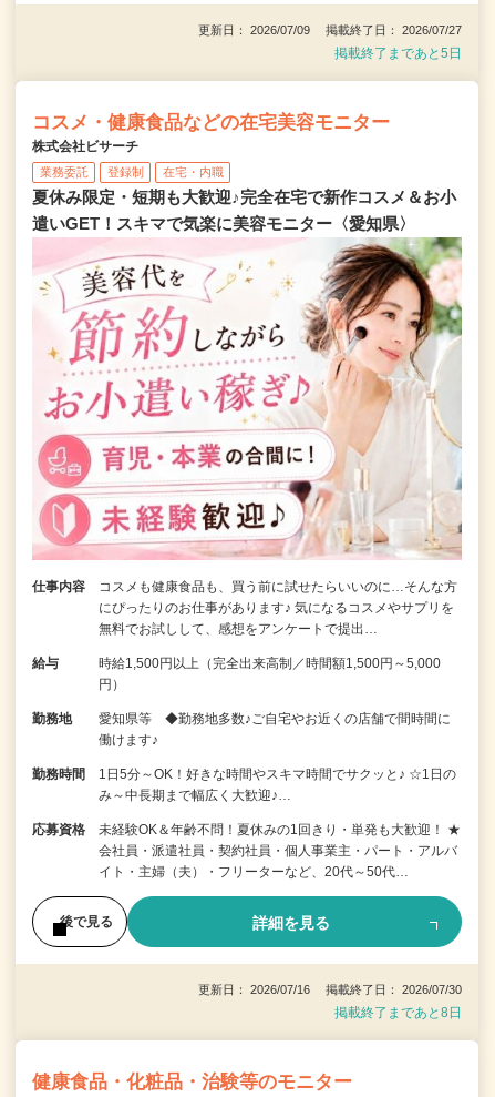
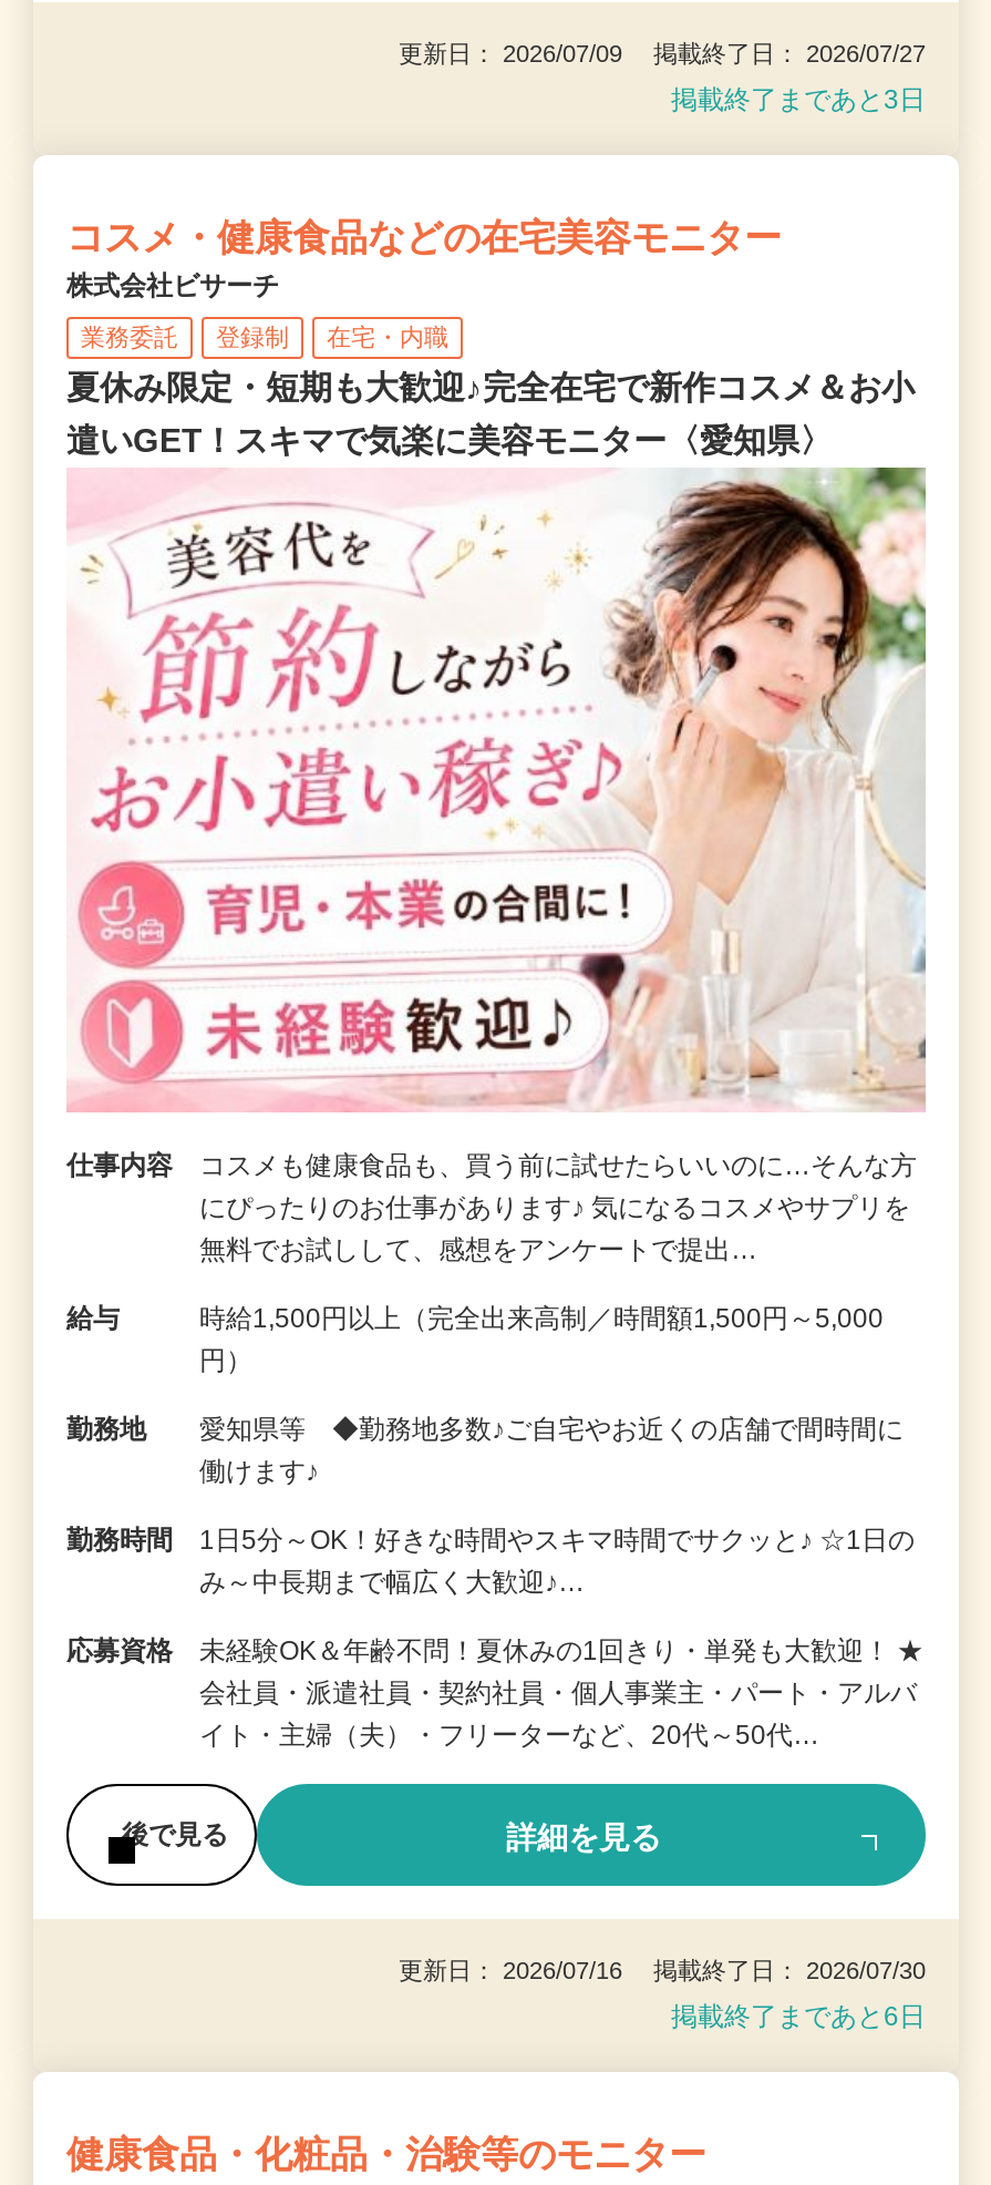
- 掲載終了まであと5日
+ 掲載終了まであと3日

- 掲載終了まであと8日
+ 掲載終了まであと6日
